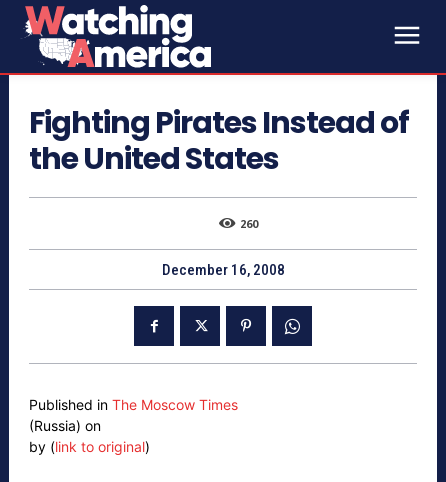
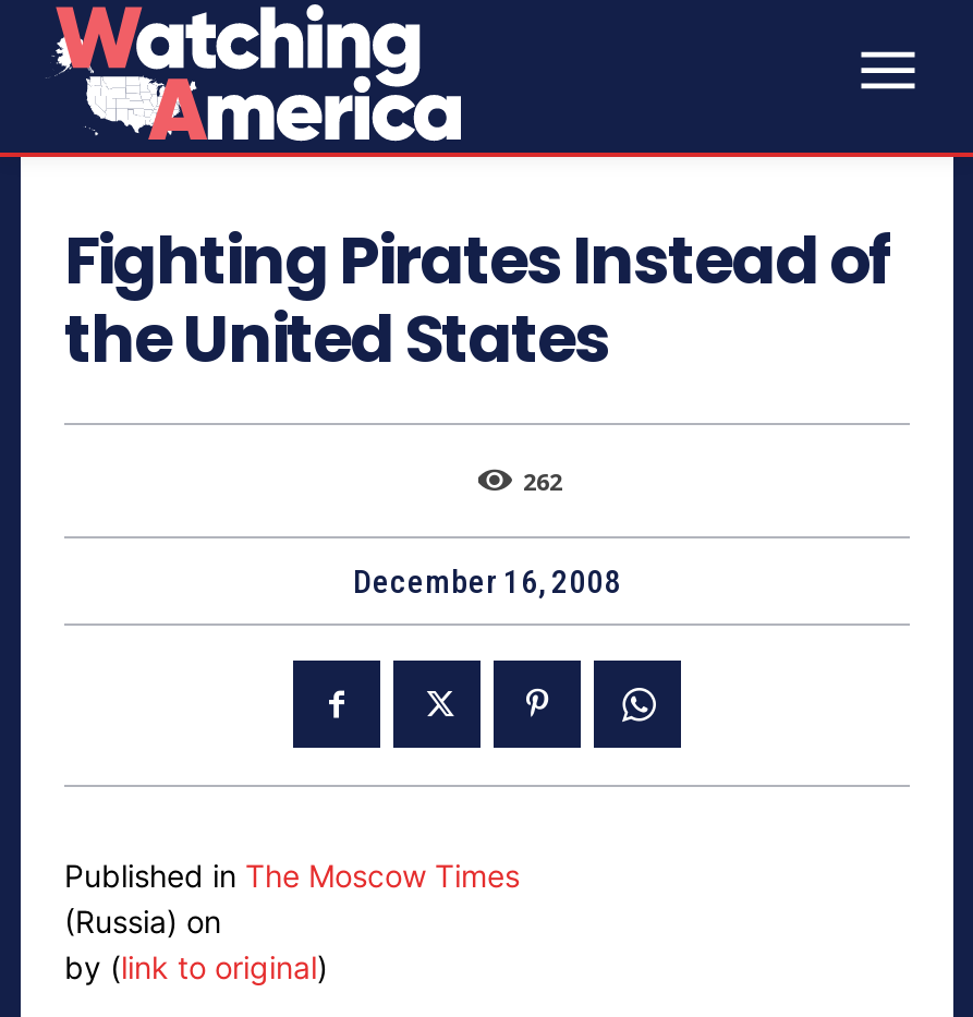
- 260
+ 262
